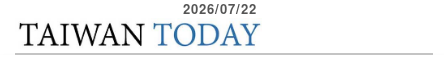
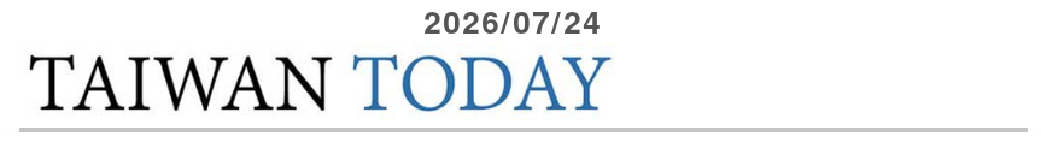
- 2026/07/22
+ 2026/07/24
